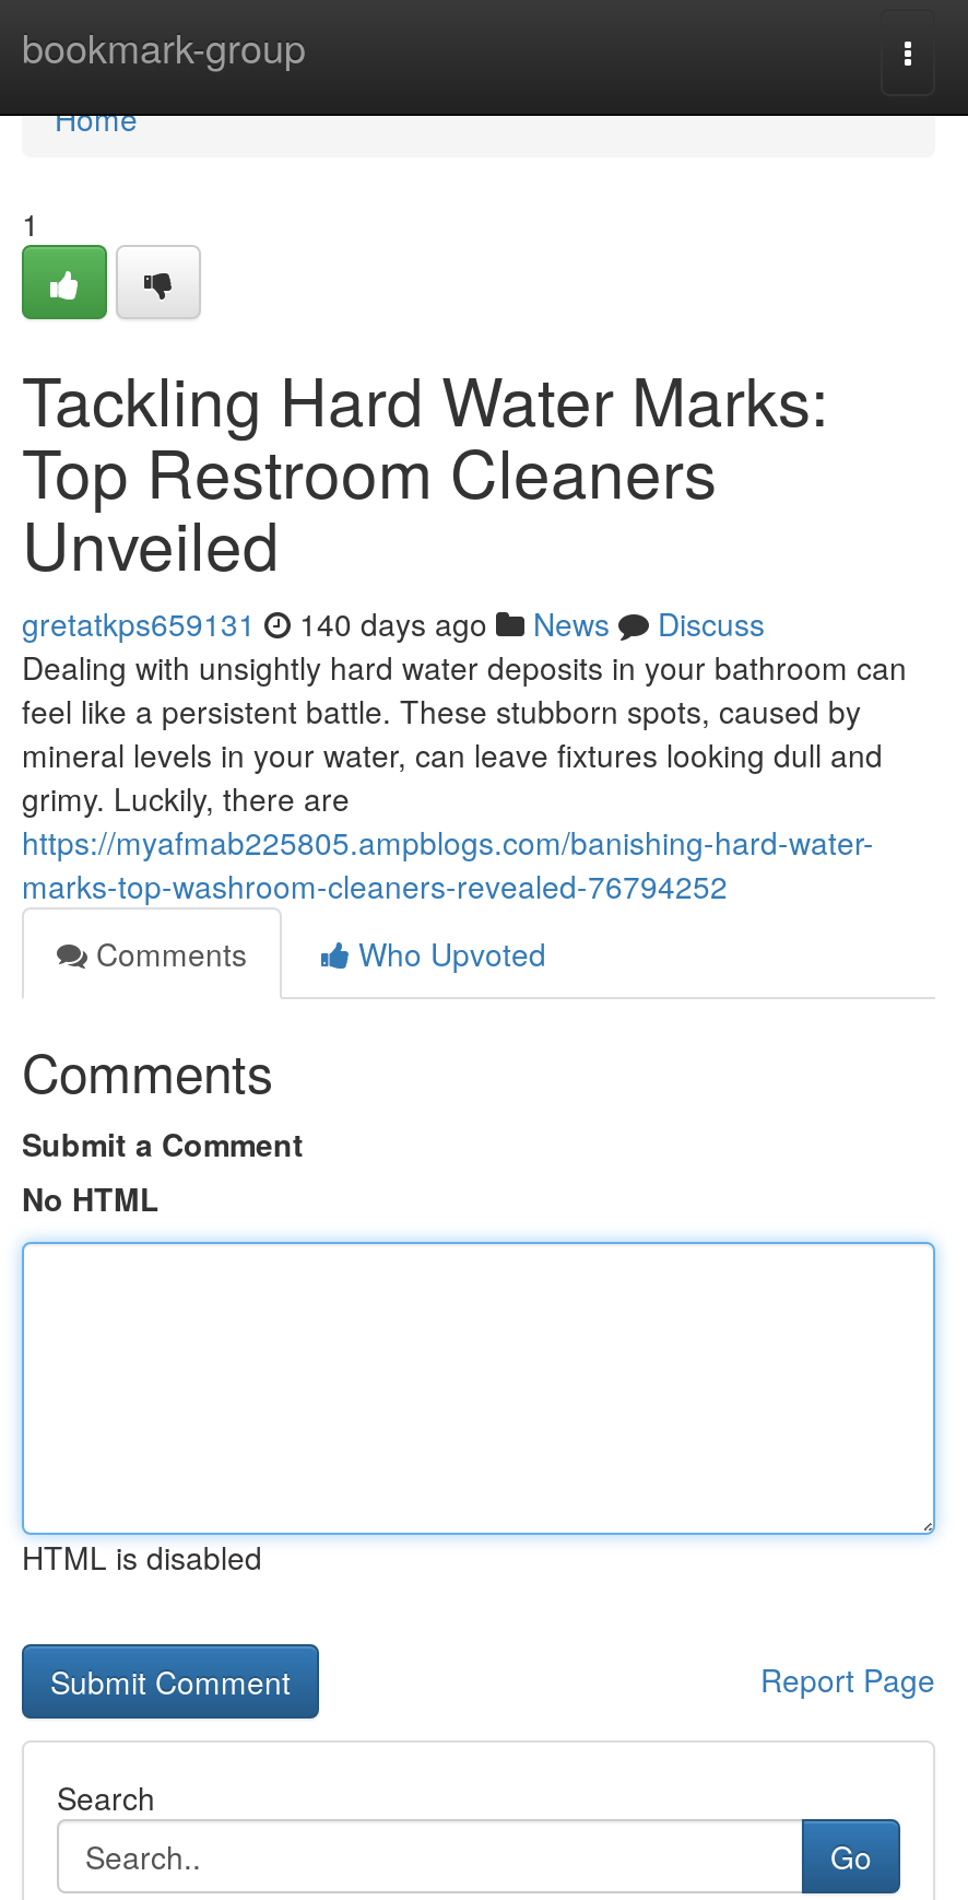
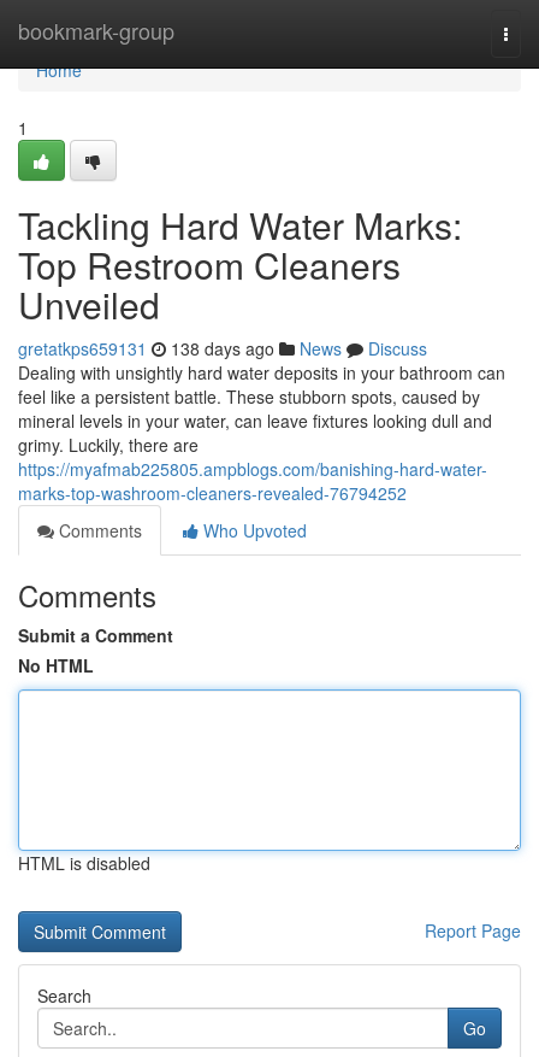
- gretatkps659131 140 days ago News Discuss
+ gretatkps659131 138 days ago News Discuss
